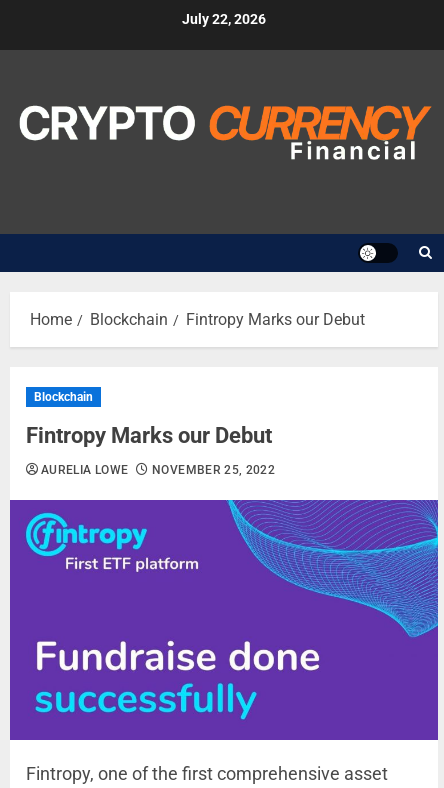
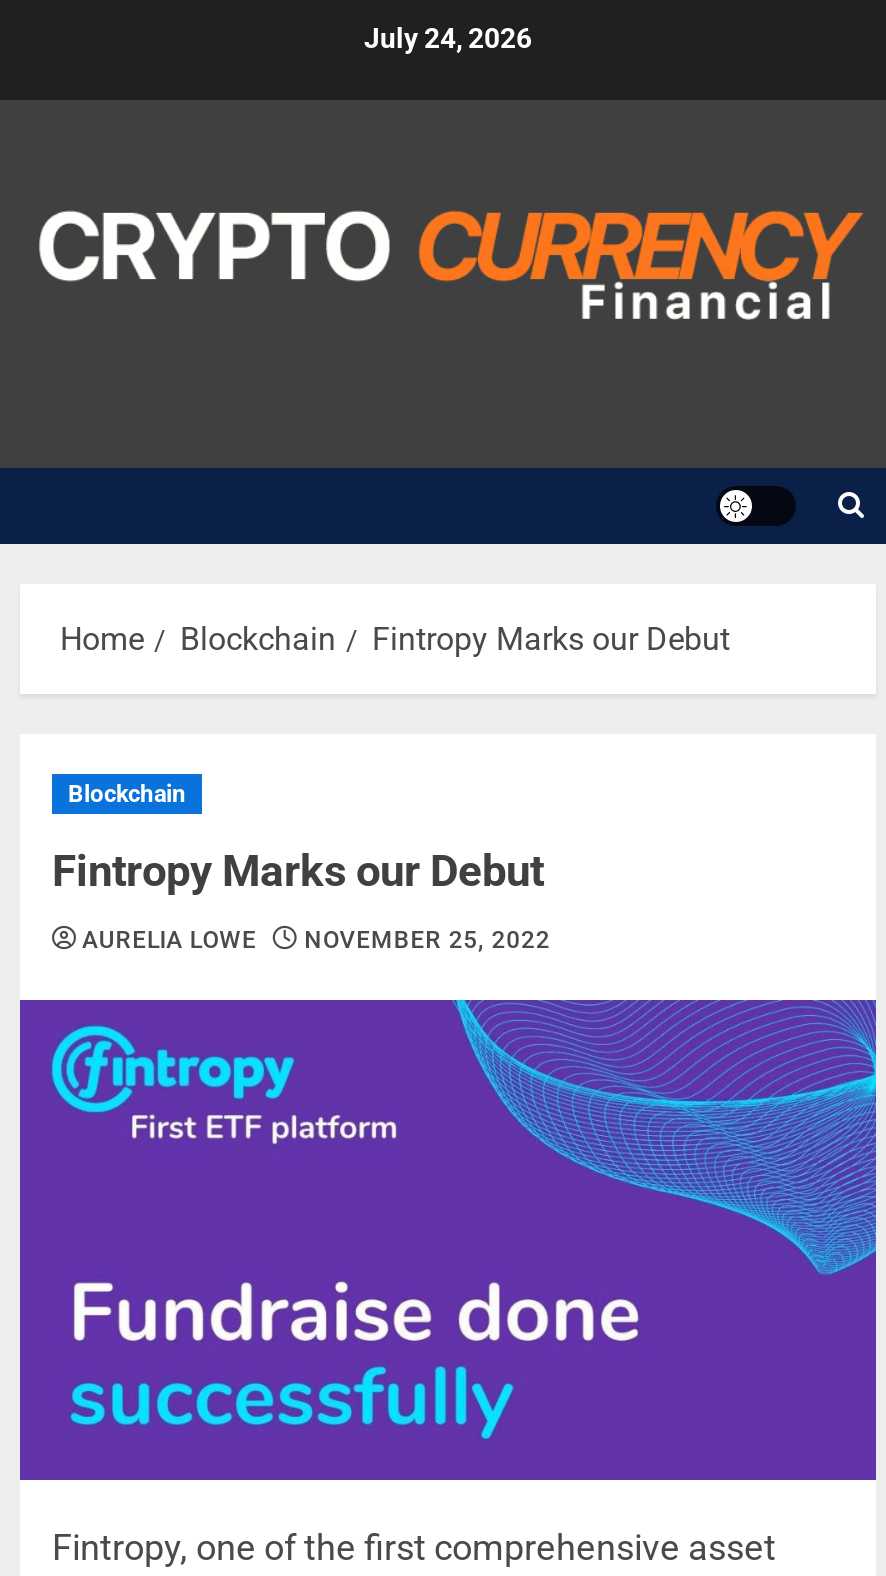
- July 22, 2026
+ July 24, 2026
